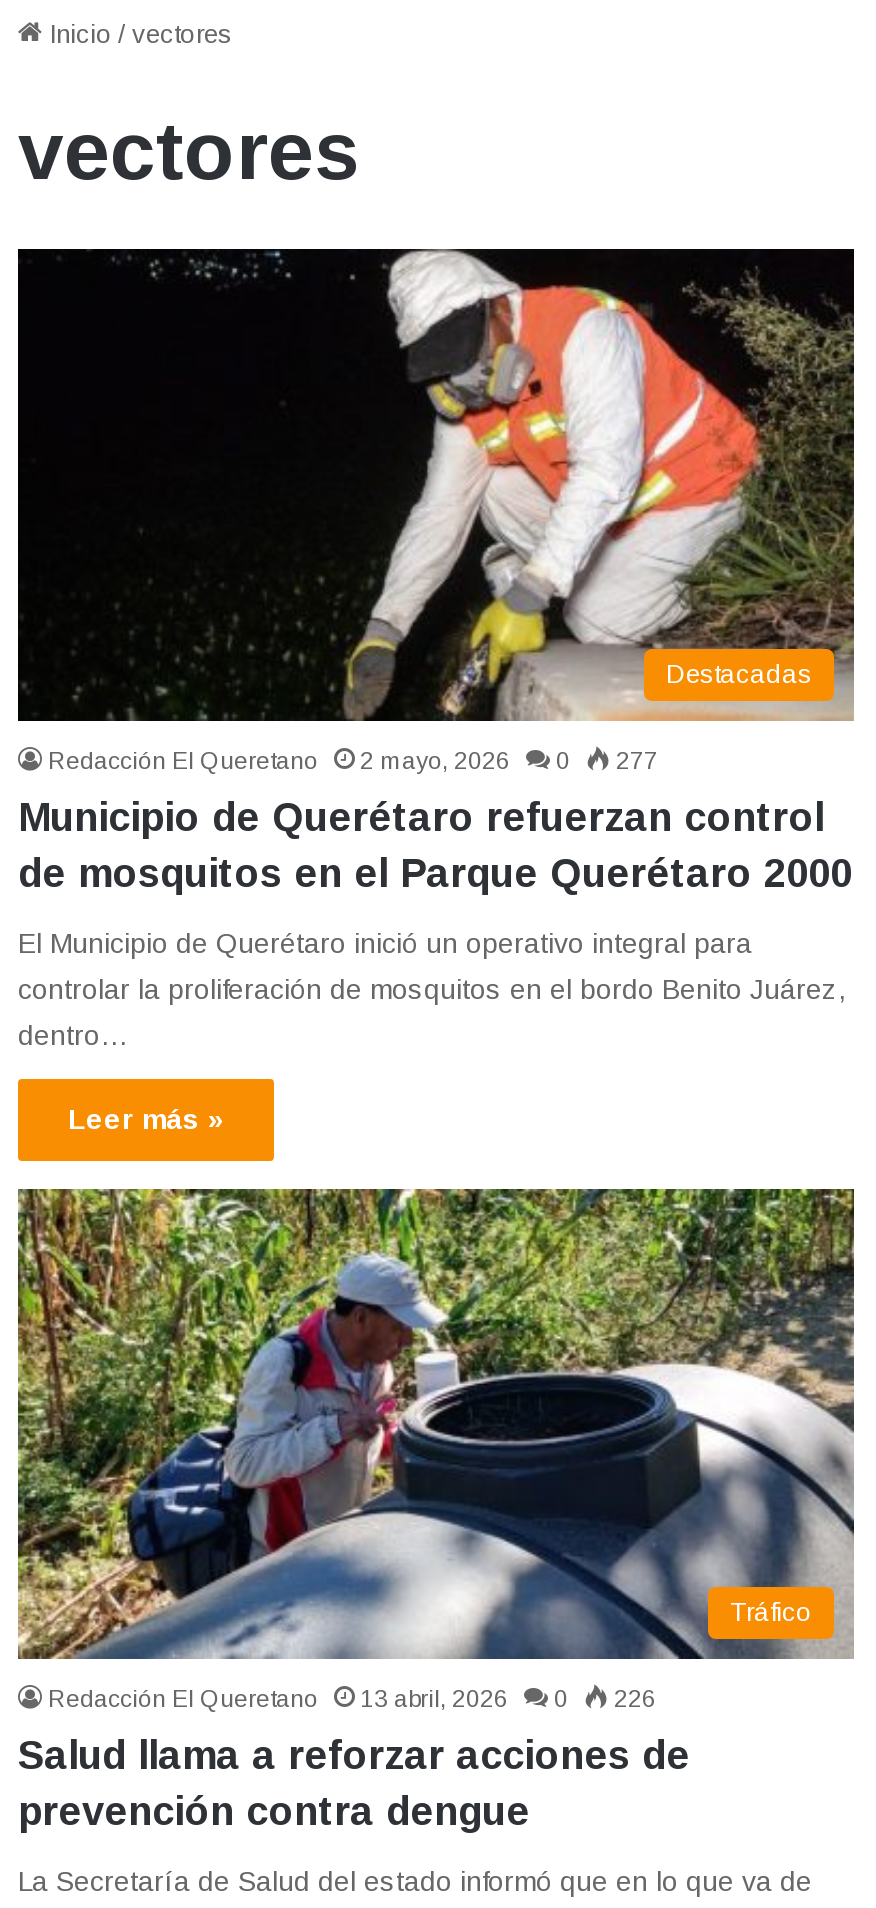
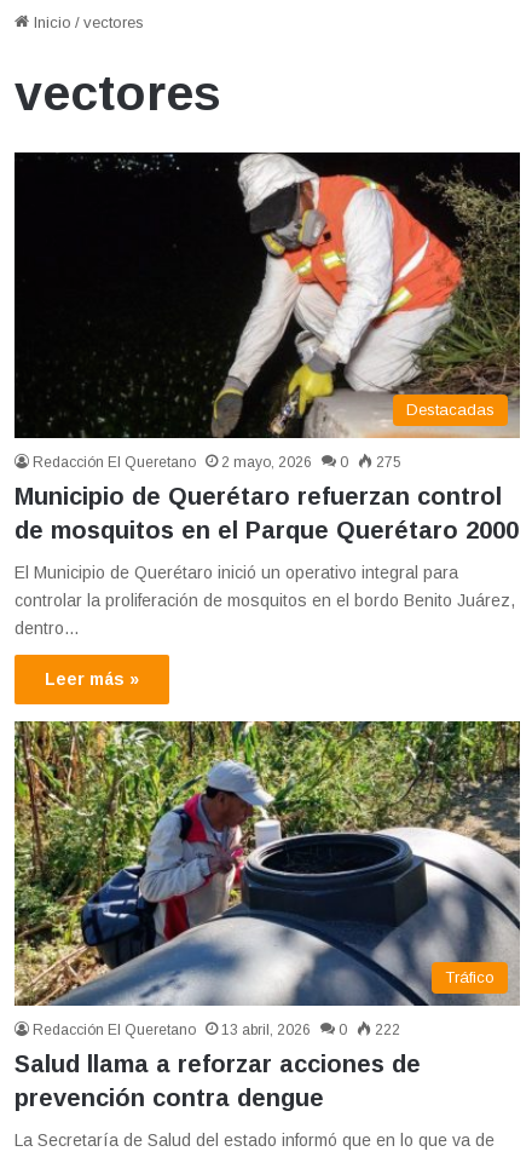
- Redacción El Queretano 2 mayo, 2026 0 277
+ Redacción El Queretano 2 mayo, 2026 0 275

- Redacción El Queretano 13 abril, 2026 0 226
+ Redacción El Queretano 13 abril, 2026 0 222
